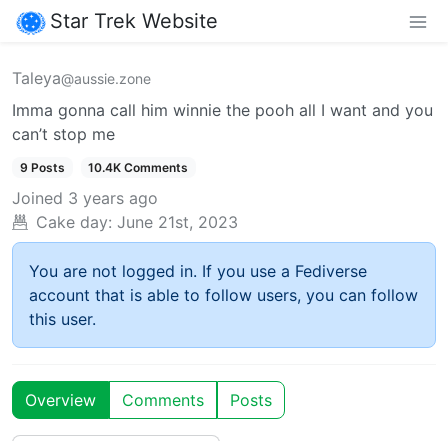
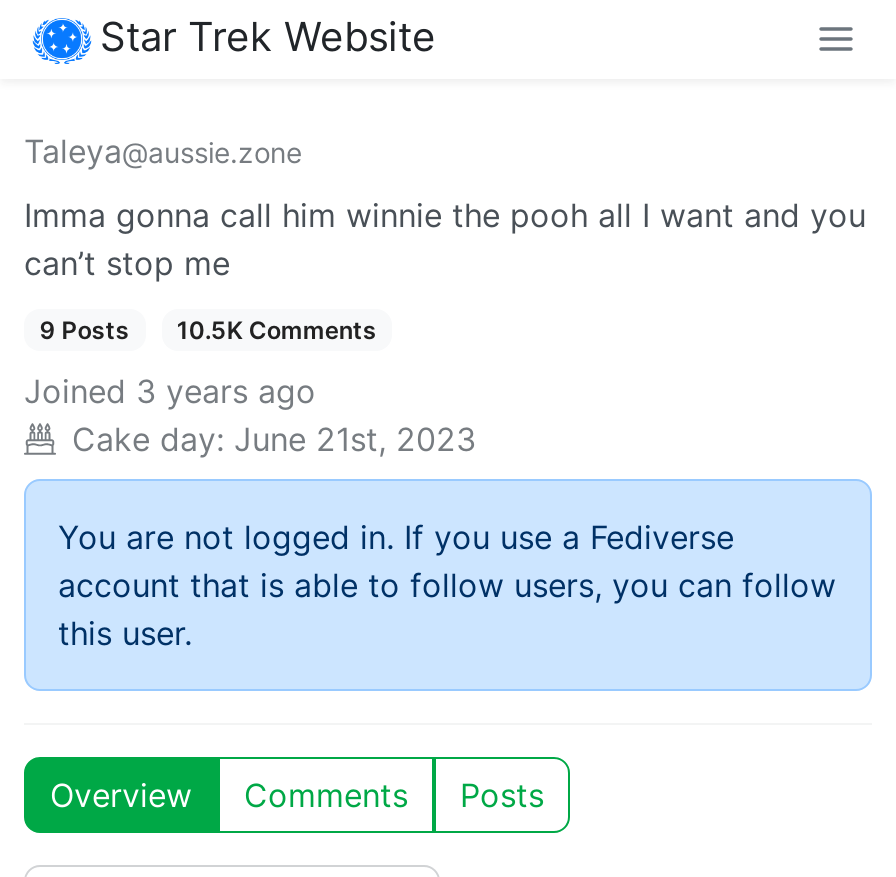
- 9 Posts 10.4K Comments
+ 9 Posts 10.5K Comments
